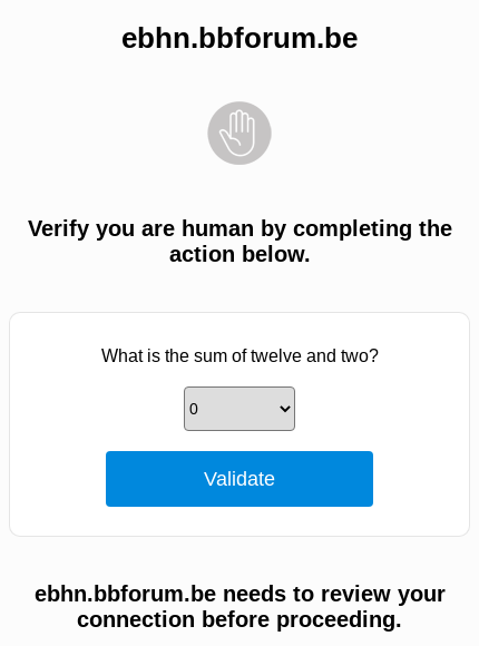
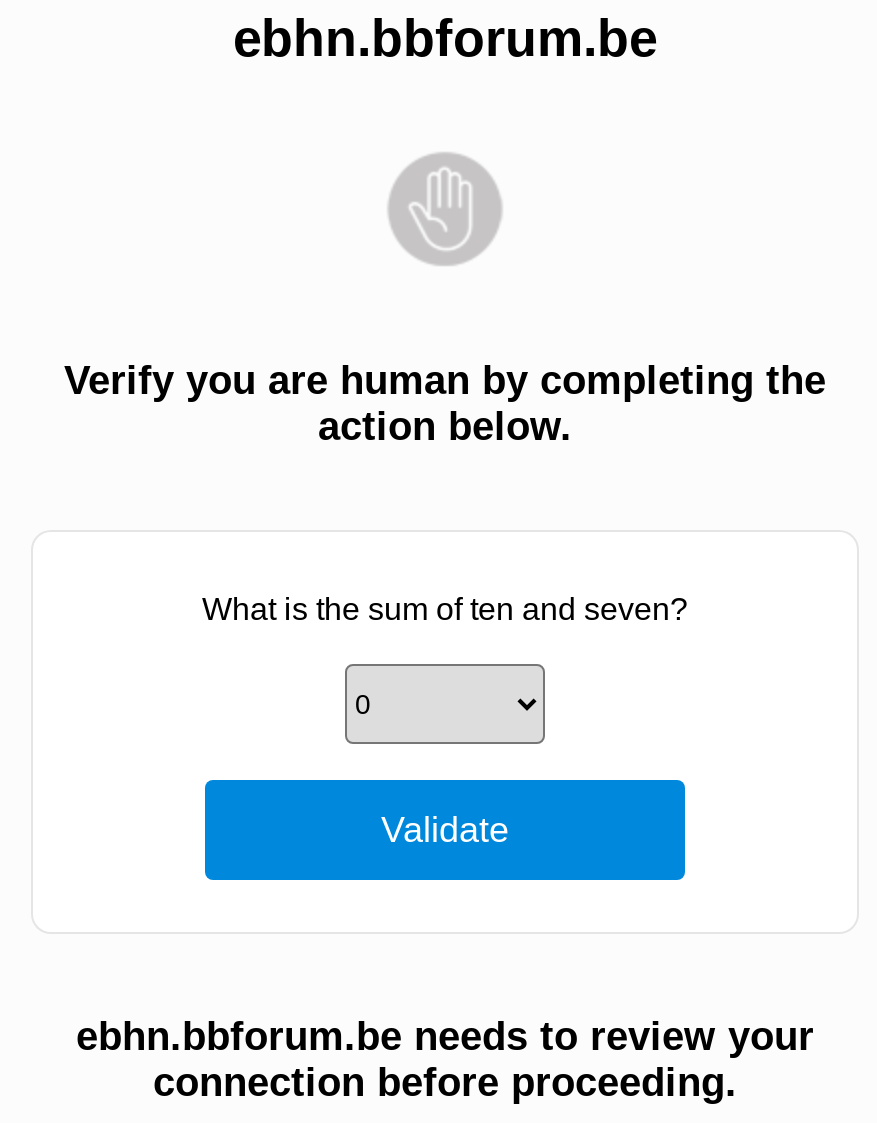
- What is the sum of twelve and two?
+ What is the sum of ten and seven?
